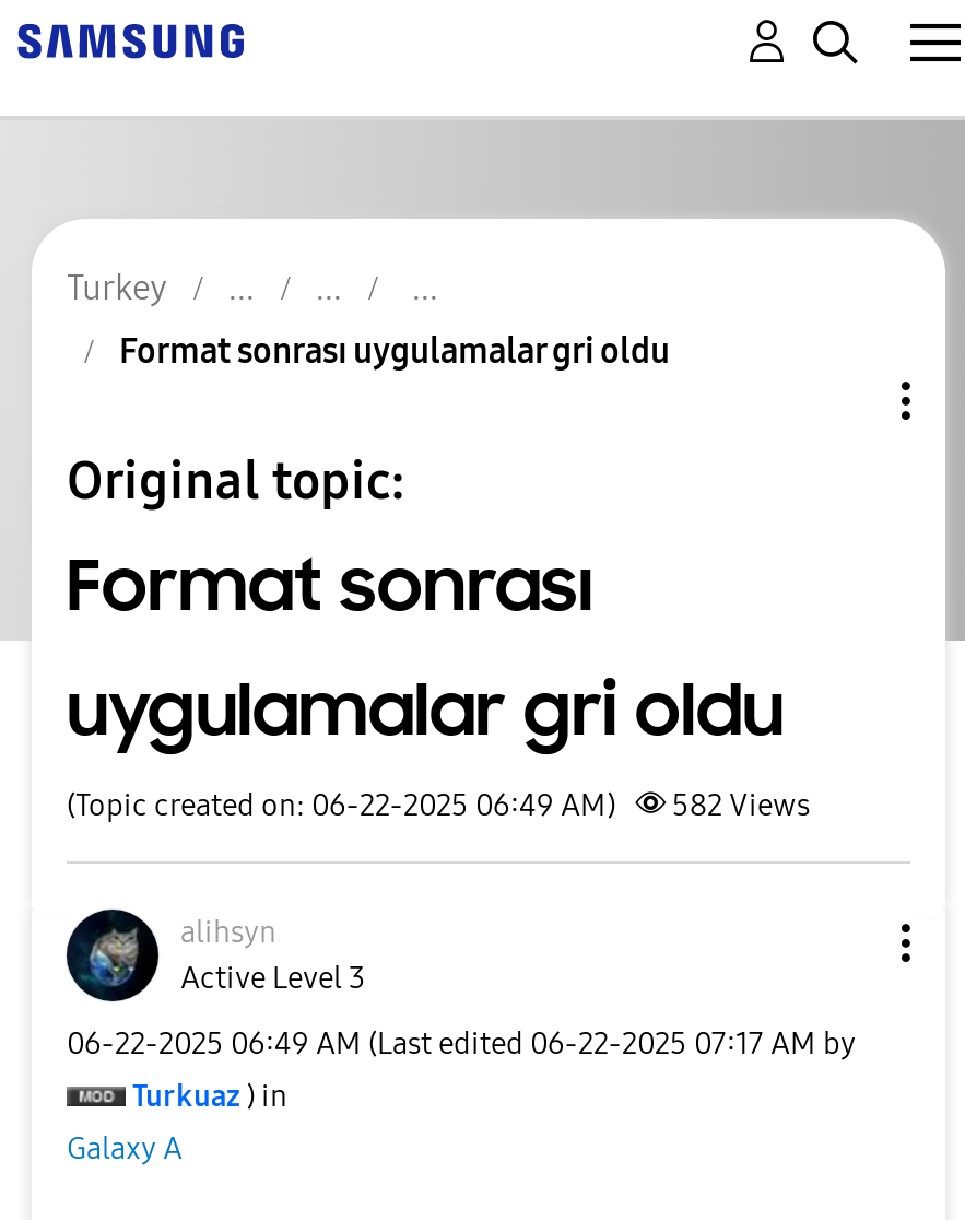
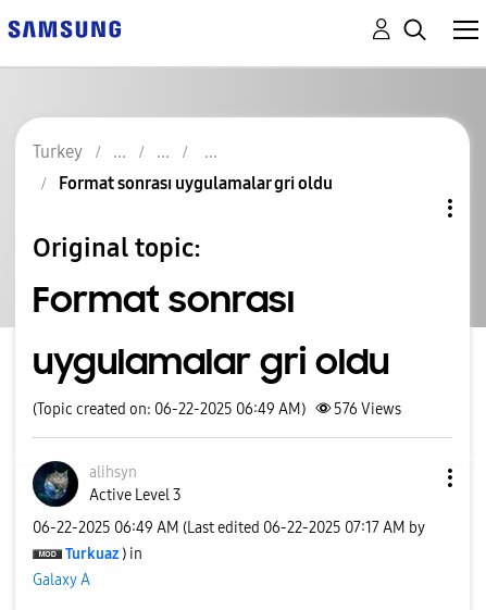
- (Topic created on: 06-22-2025 06:49 AM) 582 Views
+ (Topic created on: 06-22-2025 06:49 AM) 576 Views
